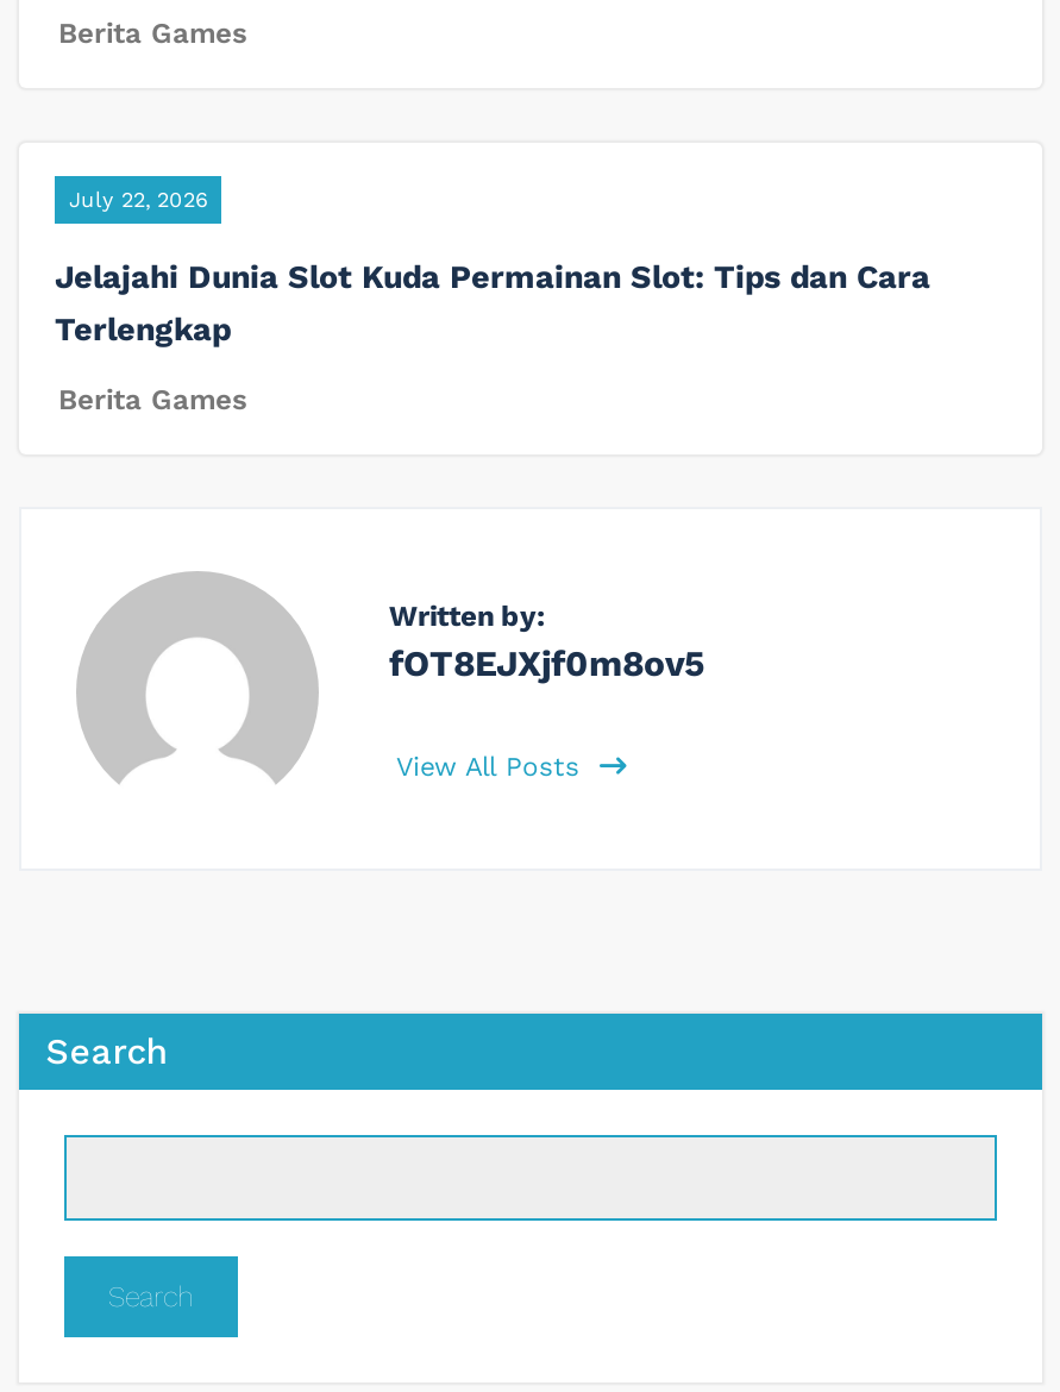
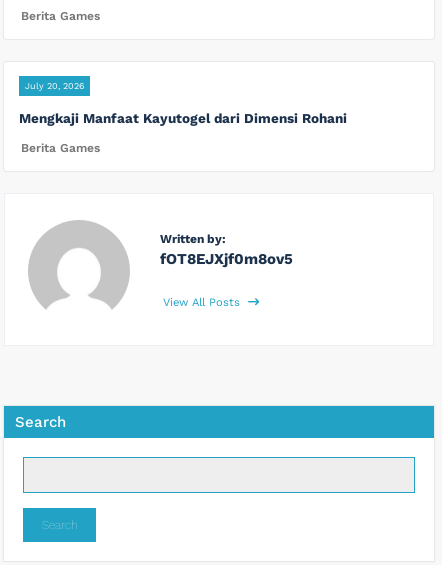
- July 22, 2026
+ July 20, 2026

- Jelajahi Dunia Slot Kuda Permainan Slot: Tips dan Cara
- Terlengkap
+ Mengkaji Manfaat Kayutogel dari Dimensi Rohani
